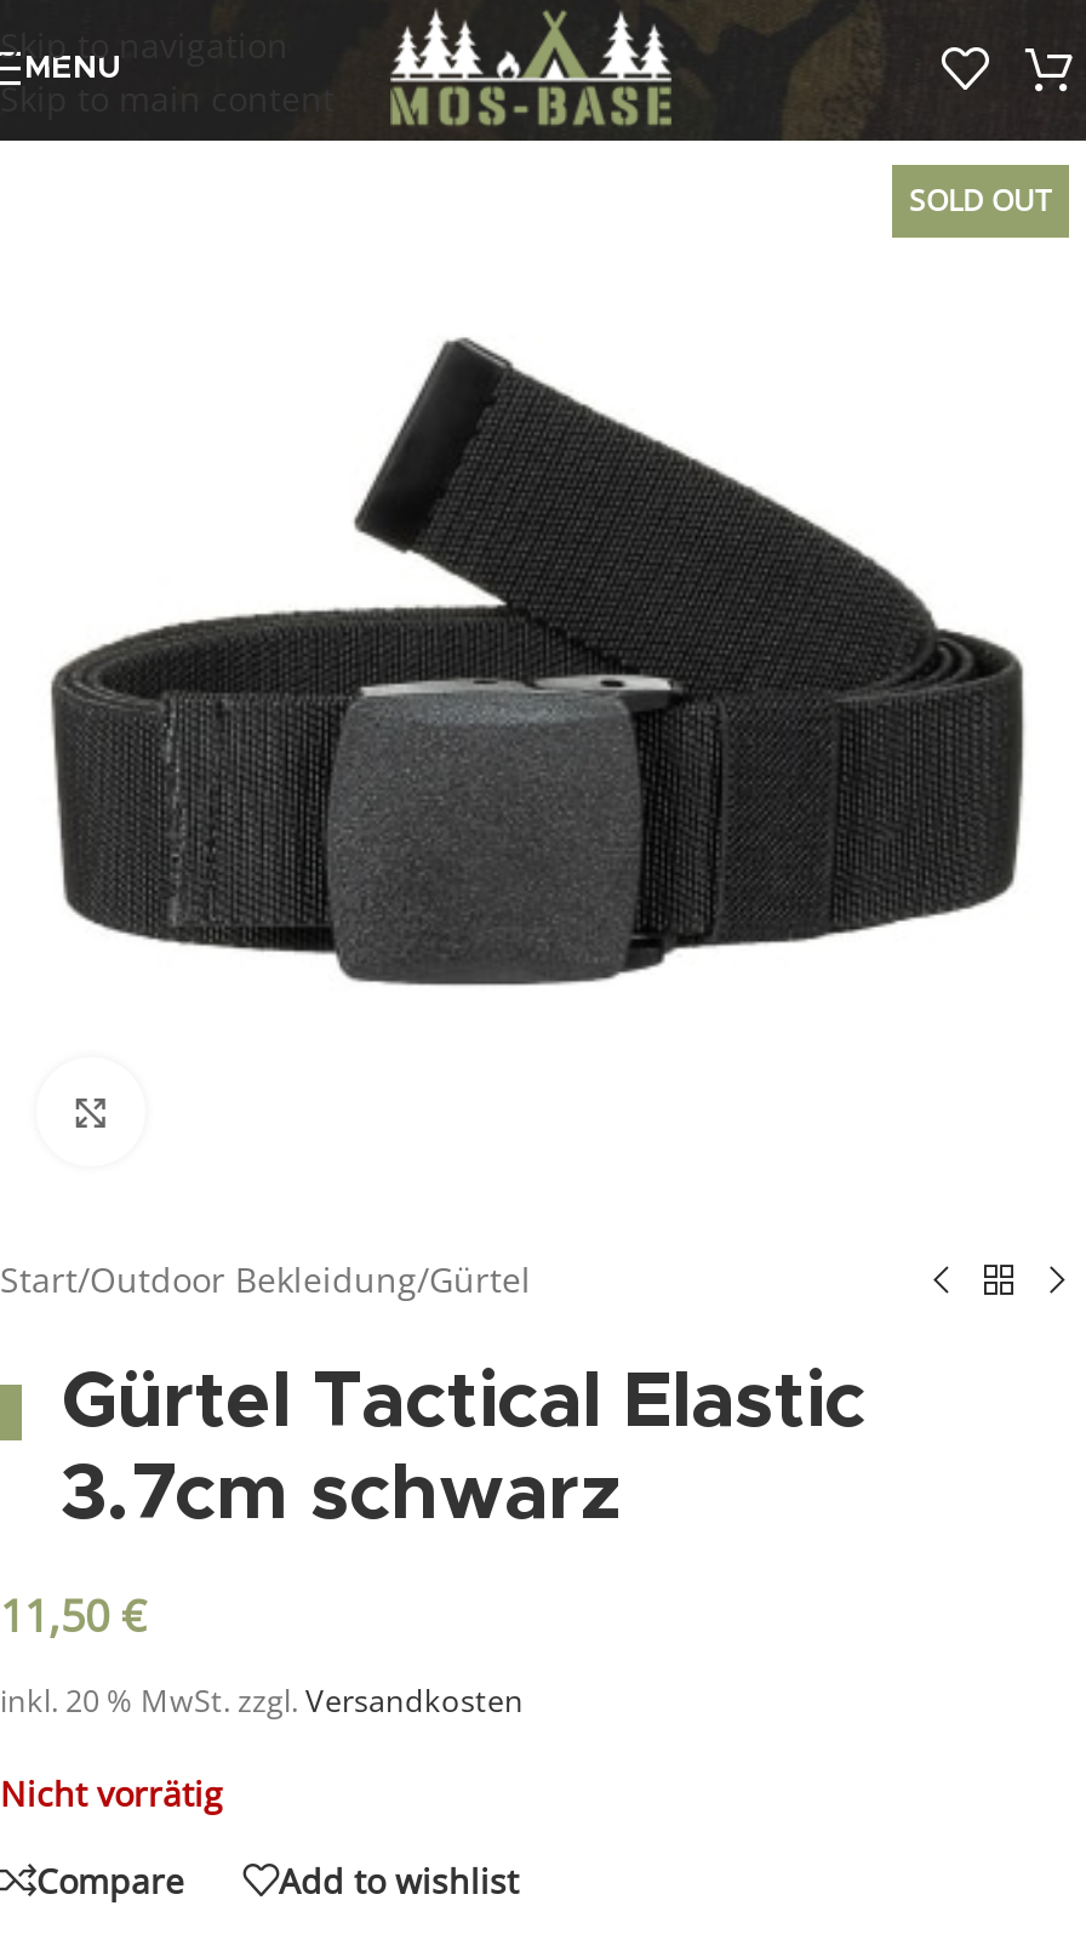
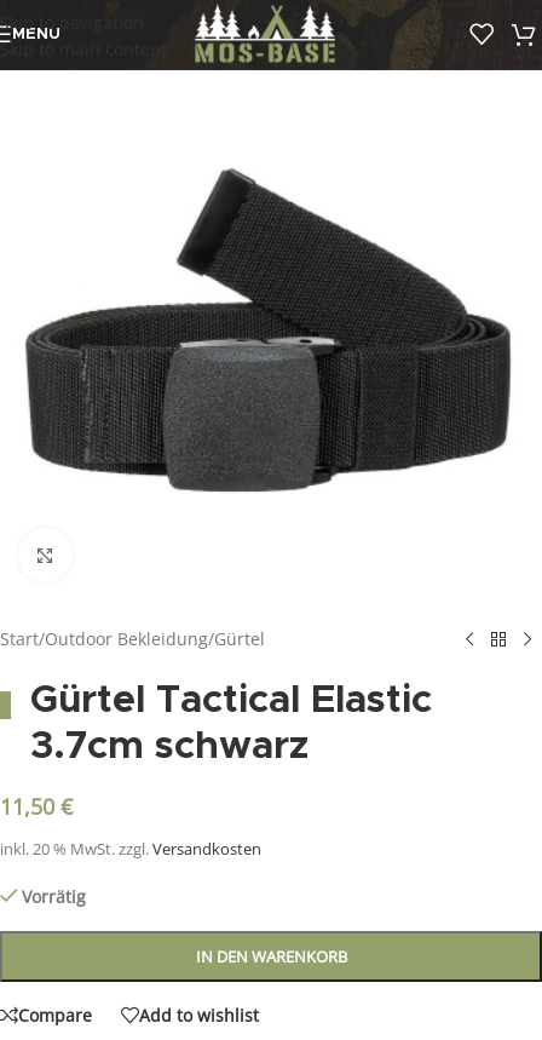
- SOLD OUT

- Nicht vorrätig
+ Vorrätig
+ IN DEN WARENKORB
